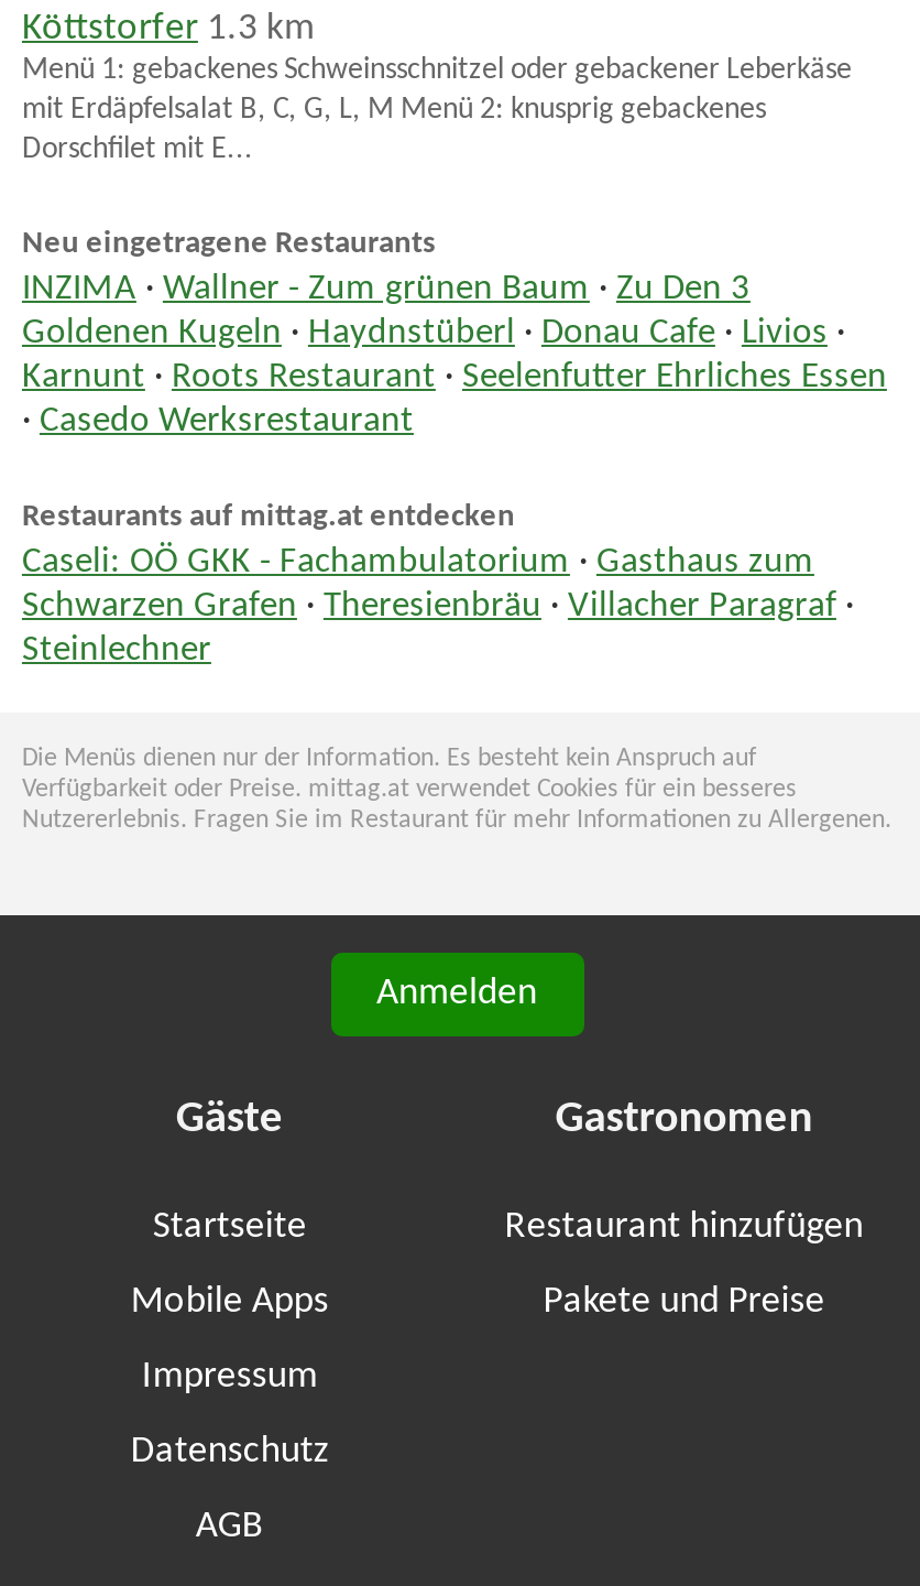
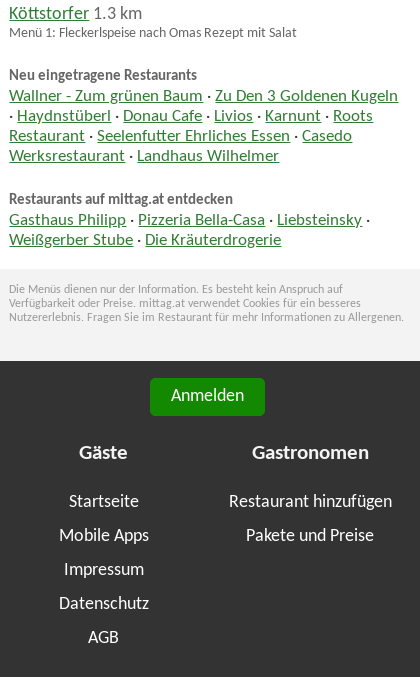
- Menü 1: gebackenes Schweinsschnitzel oder gebackener Leberkäse
- mit Erdäpfelsalat B, C, G, L, M Menü 2: knusprig gebackenes
- Dorschfilet mit E...
+ Menü 1: Fleckerlspeise nach Omas Rezept mit Salat

- INZIMA · Wallner - Zum grünen Baum · Zu Den 3
- Goldenen Kugeln · Haydnstüberl · Donau Cafe · Livios ·
- Karnunt · Roots Restaurant · Seelenfutter Ehrliches Essen
- · Casedo Werksrestaurant
+ Wallner - Zum grünen Baum · Zu Den 3 Goldenen Kugeln
+ · Haydnstüberl · Donau Cafe · Livios · Karnunt · Roots
+ Restaurant · Seelenfutter Ehrliches Essen · Casedo
+ Werksrestaurant · Landhaus Wilhelmer

- Caseli: OÖ GKK - Fachambulatorium · Gasthaus zum
- Schwarzen Grafen · Theresienbräu · Villacher Paragraf ·
- Steinlechner
+ Gasthaus Philipp · Pizzeria Bella-Casa · Liebsteinsky ·
+ Weißgerber Stube · Die Kräuterdrogerie
